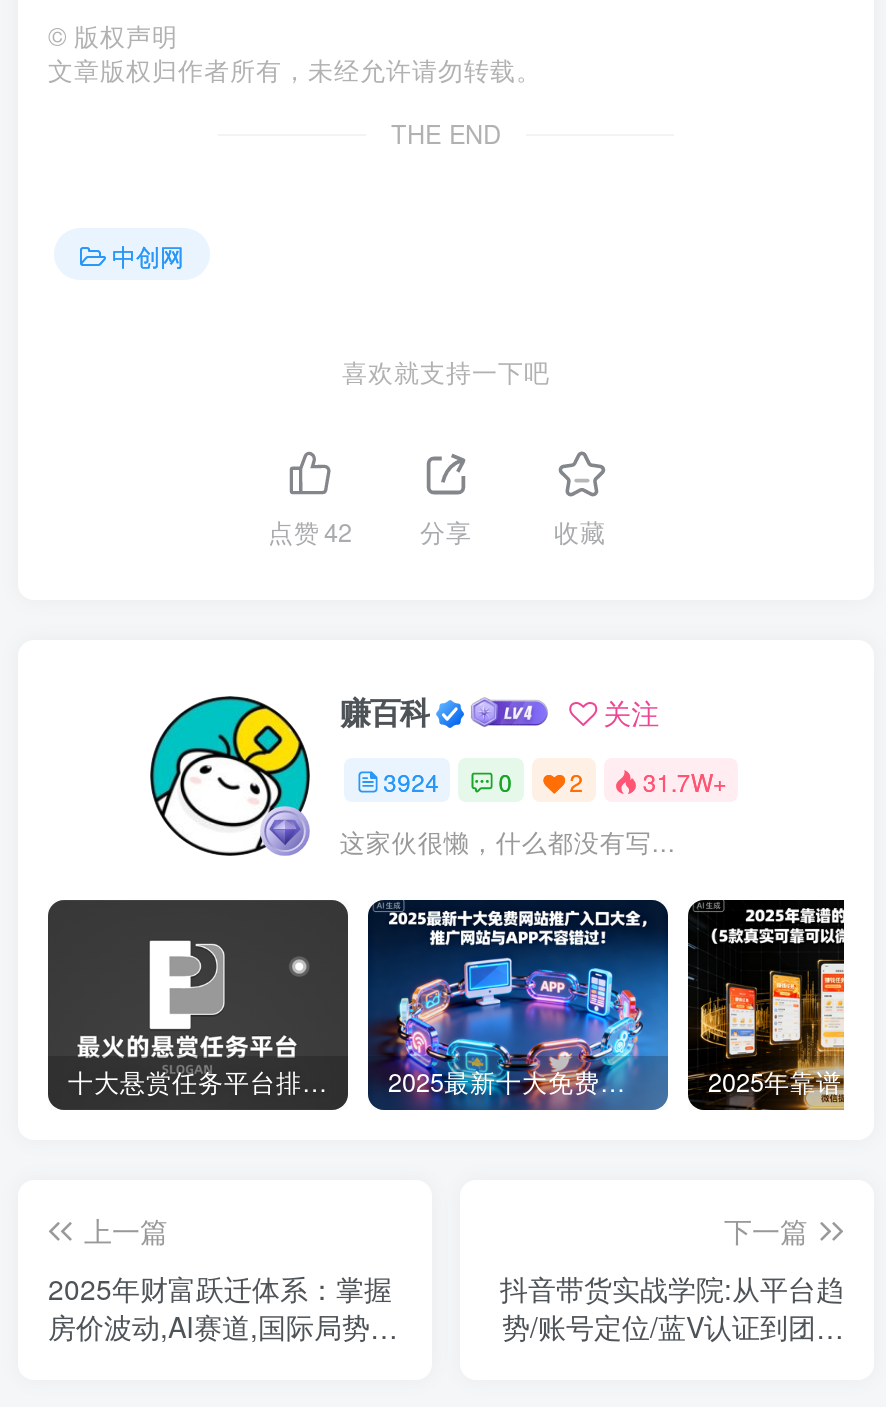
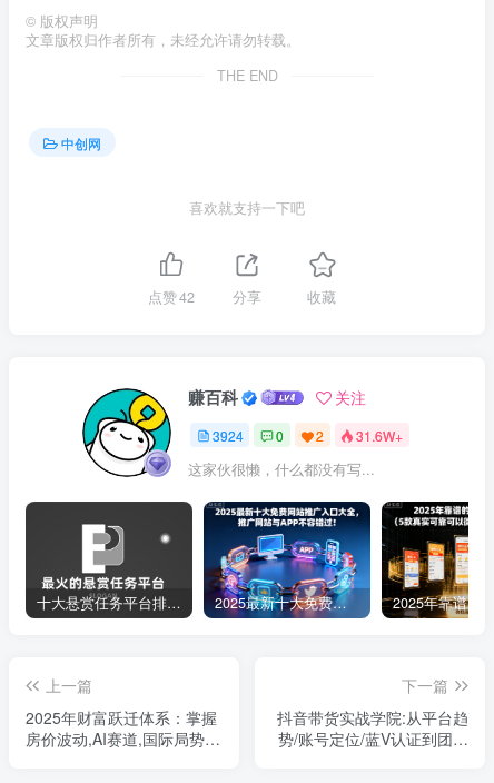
- 3924 0 2 31.7W+
+ 3924 0 2 31.6W+
